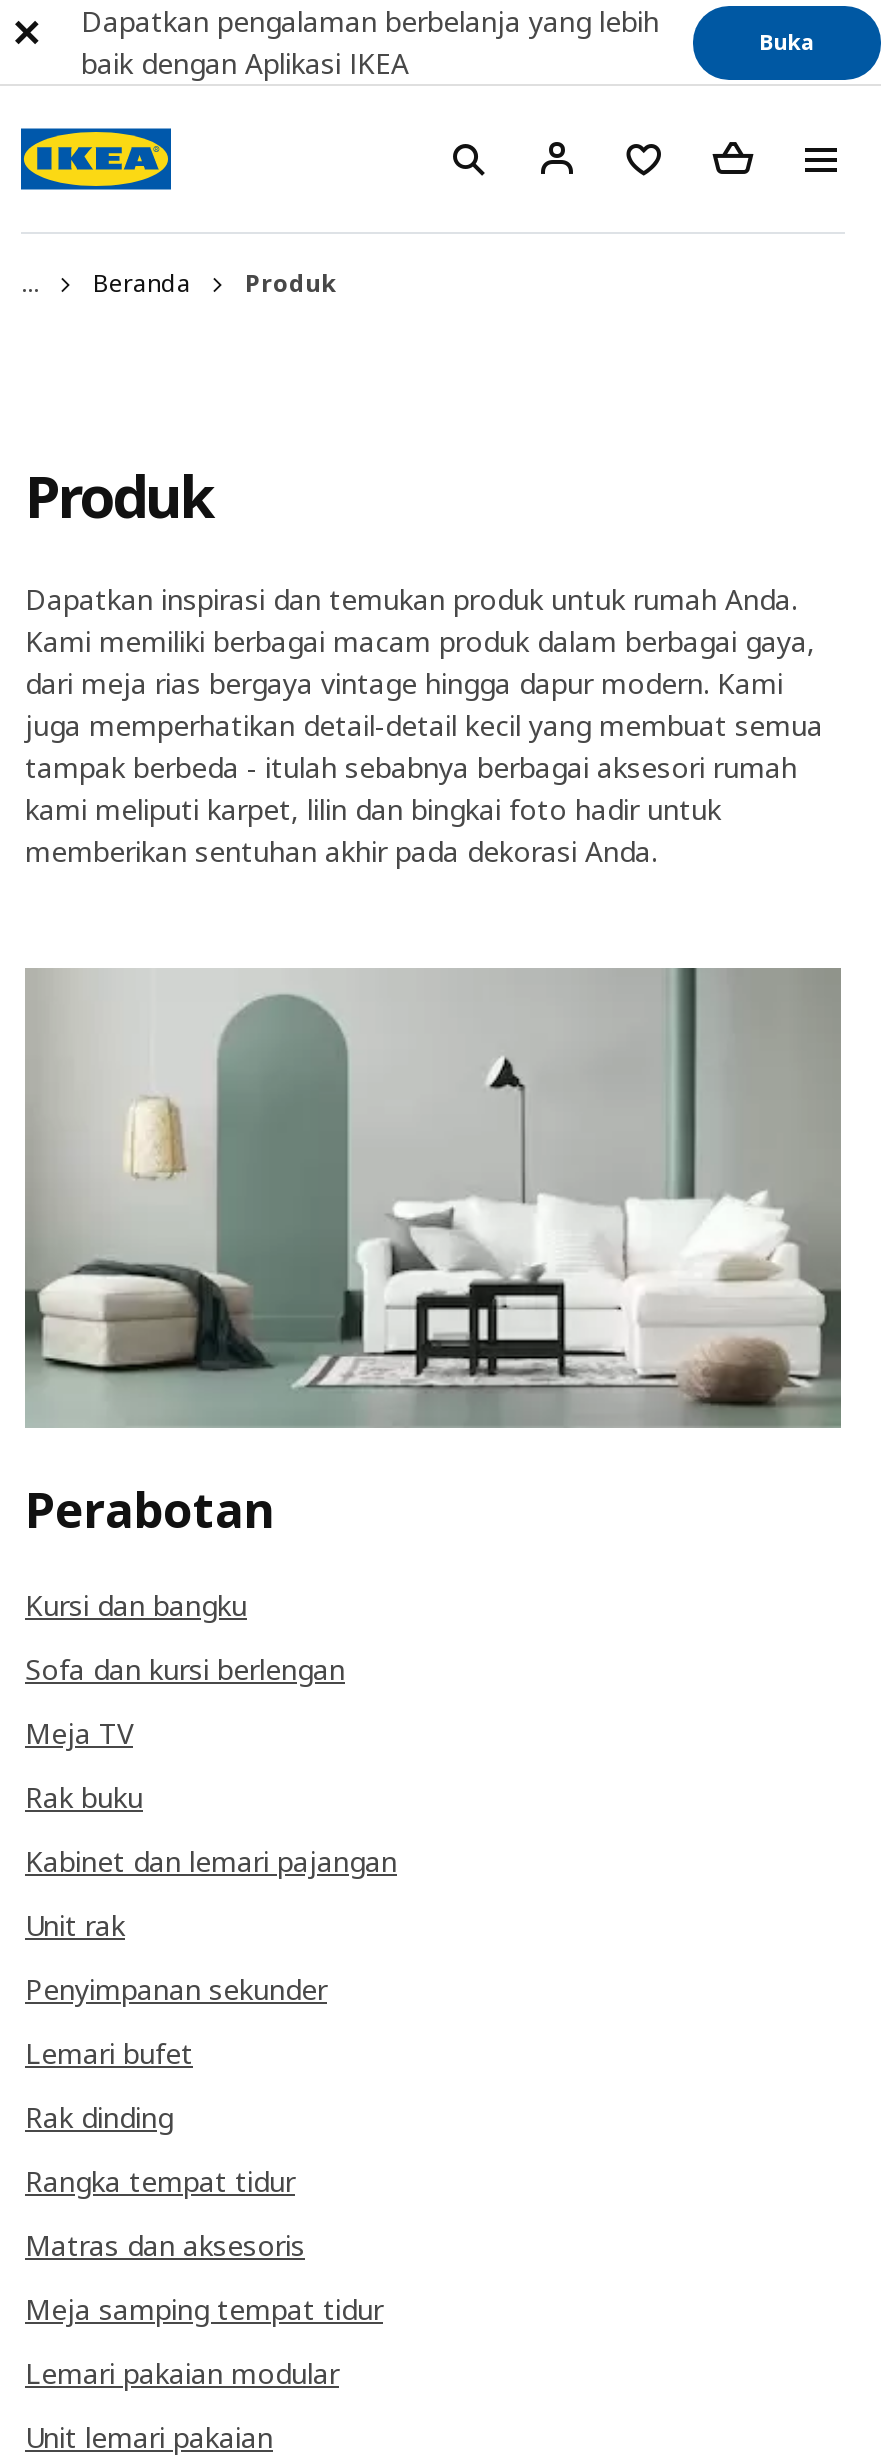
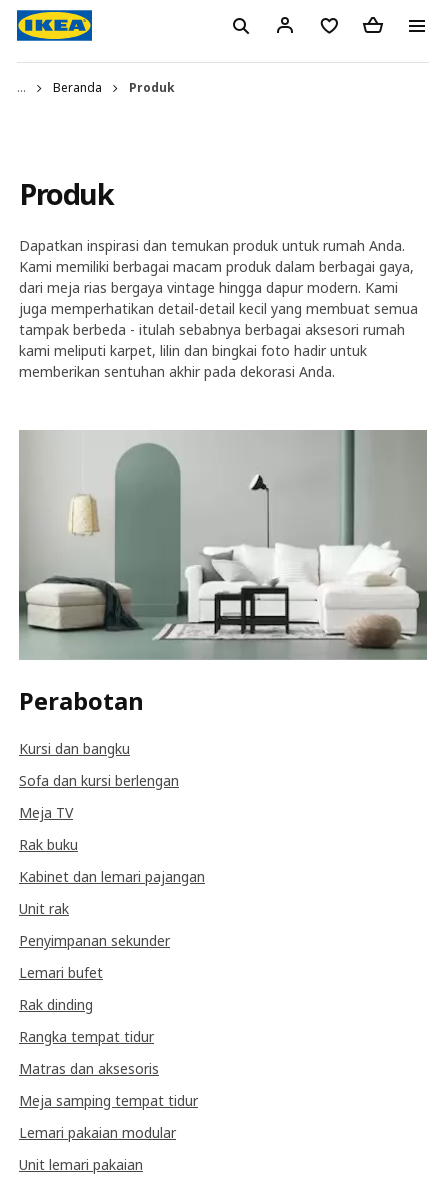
- Dapatkan pengalaman berbelanja yang lebih
- baik dengan Aplikasi IKEA

- Buka
